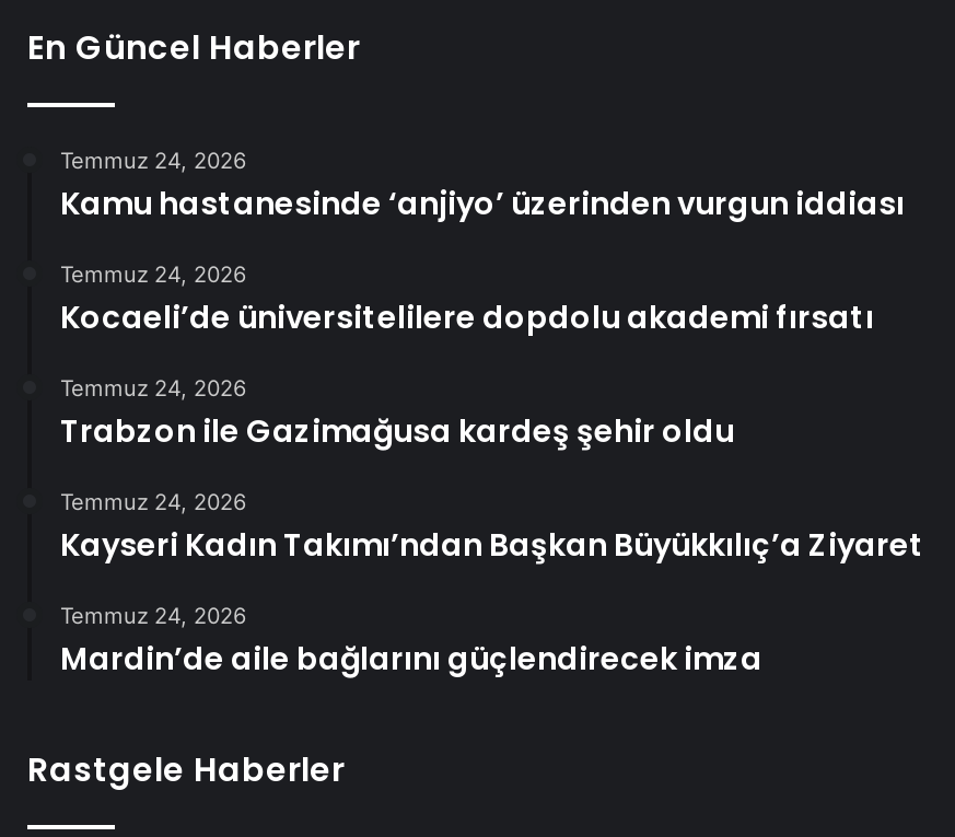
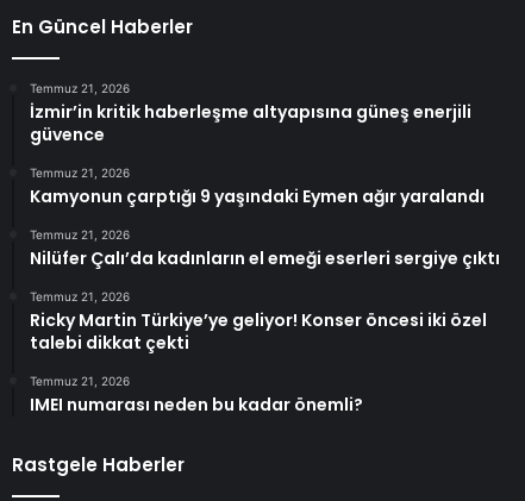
- Temmuz 24, 2026
- Kamu hastanesinde ‘anjiyo’ üzerinden vurgun iddiası
+ Temmuz 21, 2026
+ İzmir’in kritik haberleşme altyapısına güneş enerjili
+ güvence

- Temmuz 24, 2026
- Kocaeli’de üniversitelilere dopdolu akademi fırsatı
+ Temmuz 21, 2026
+ Kamyonun çarptığı 9 yaşındaki Eymen ağır yaralandı

- Temmuz 24, 2026
- Trabzon ile Gazimağusa kardeş şehir oldu
+ Temmuz 21, 2026
+ Nilüfer Çalı’da kadınların el emeği eserleri sergiye çıktı

- Temmuz 24, 2026
- Kayseri Kadın Takımı’ndan Başkan Büyükkılıç’a Ziyaret
+ Temmuz 21, 2026
+ Ricky Martin Türkiye’ye geliyor! Konser öncesi iki özel
+ talebi dikkat çekti

- Temmuz 24, 2026
- Mardin’de aile bağlarını güçlendirecek imza
+ Temmuz 21, 2026
+ IMEI numarası neden bu kadar önemli?
